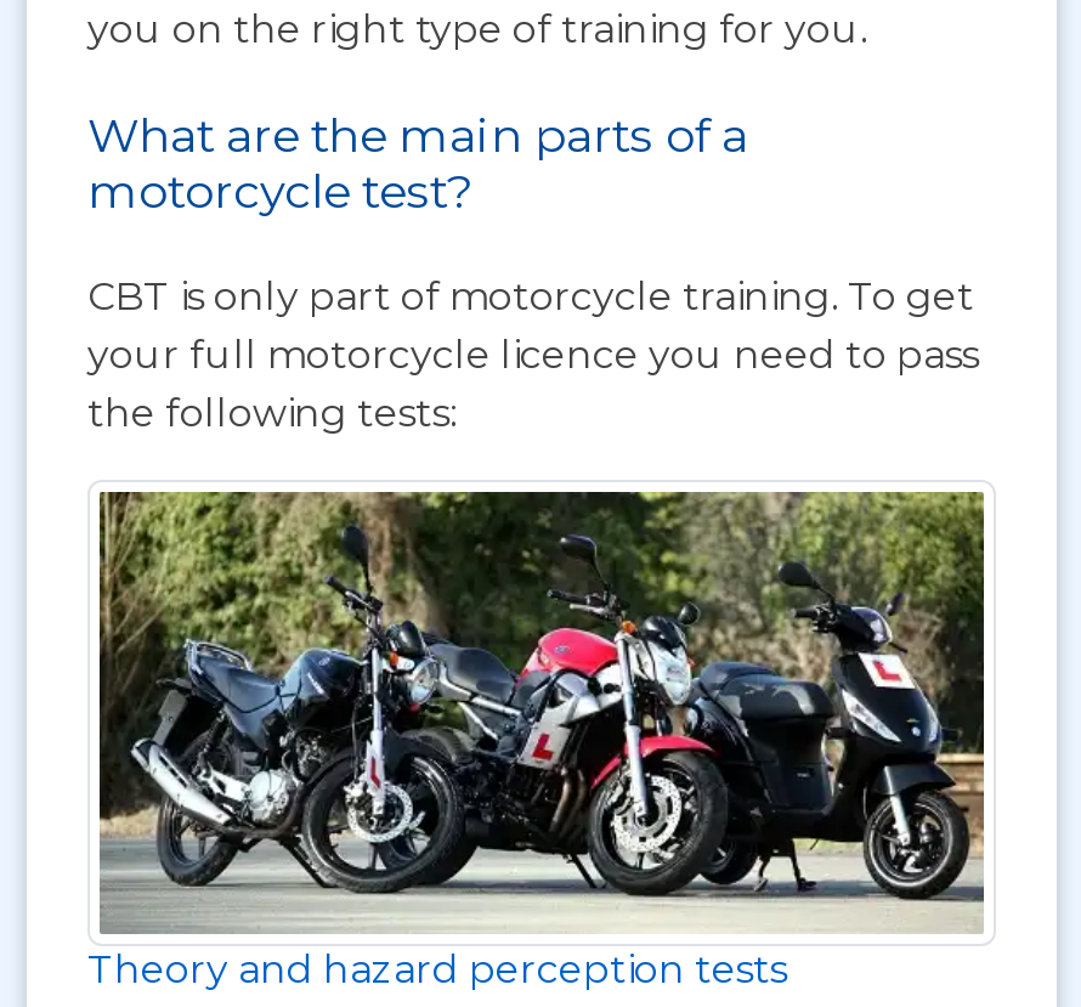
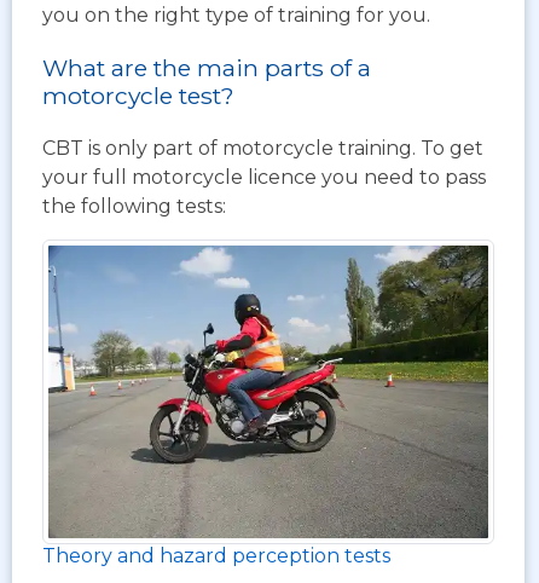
- [image]
+ [image]
